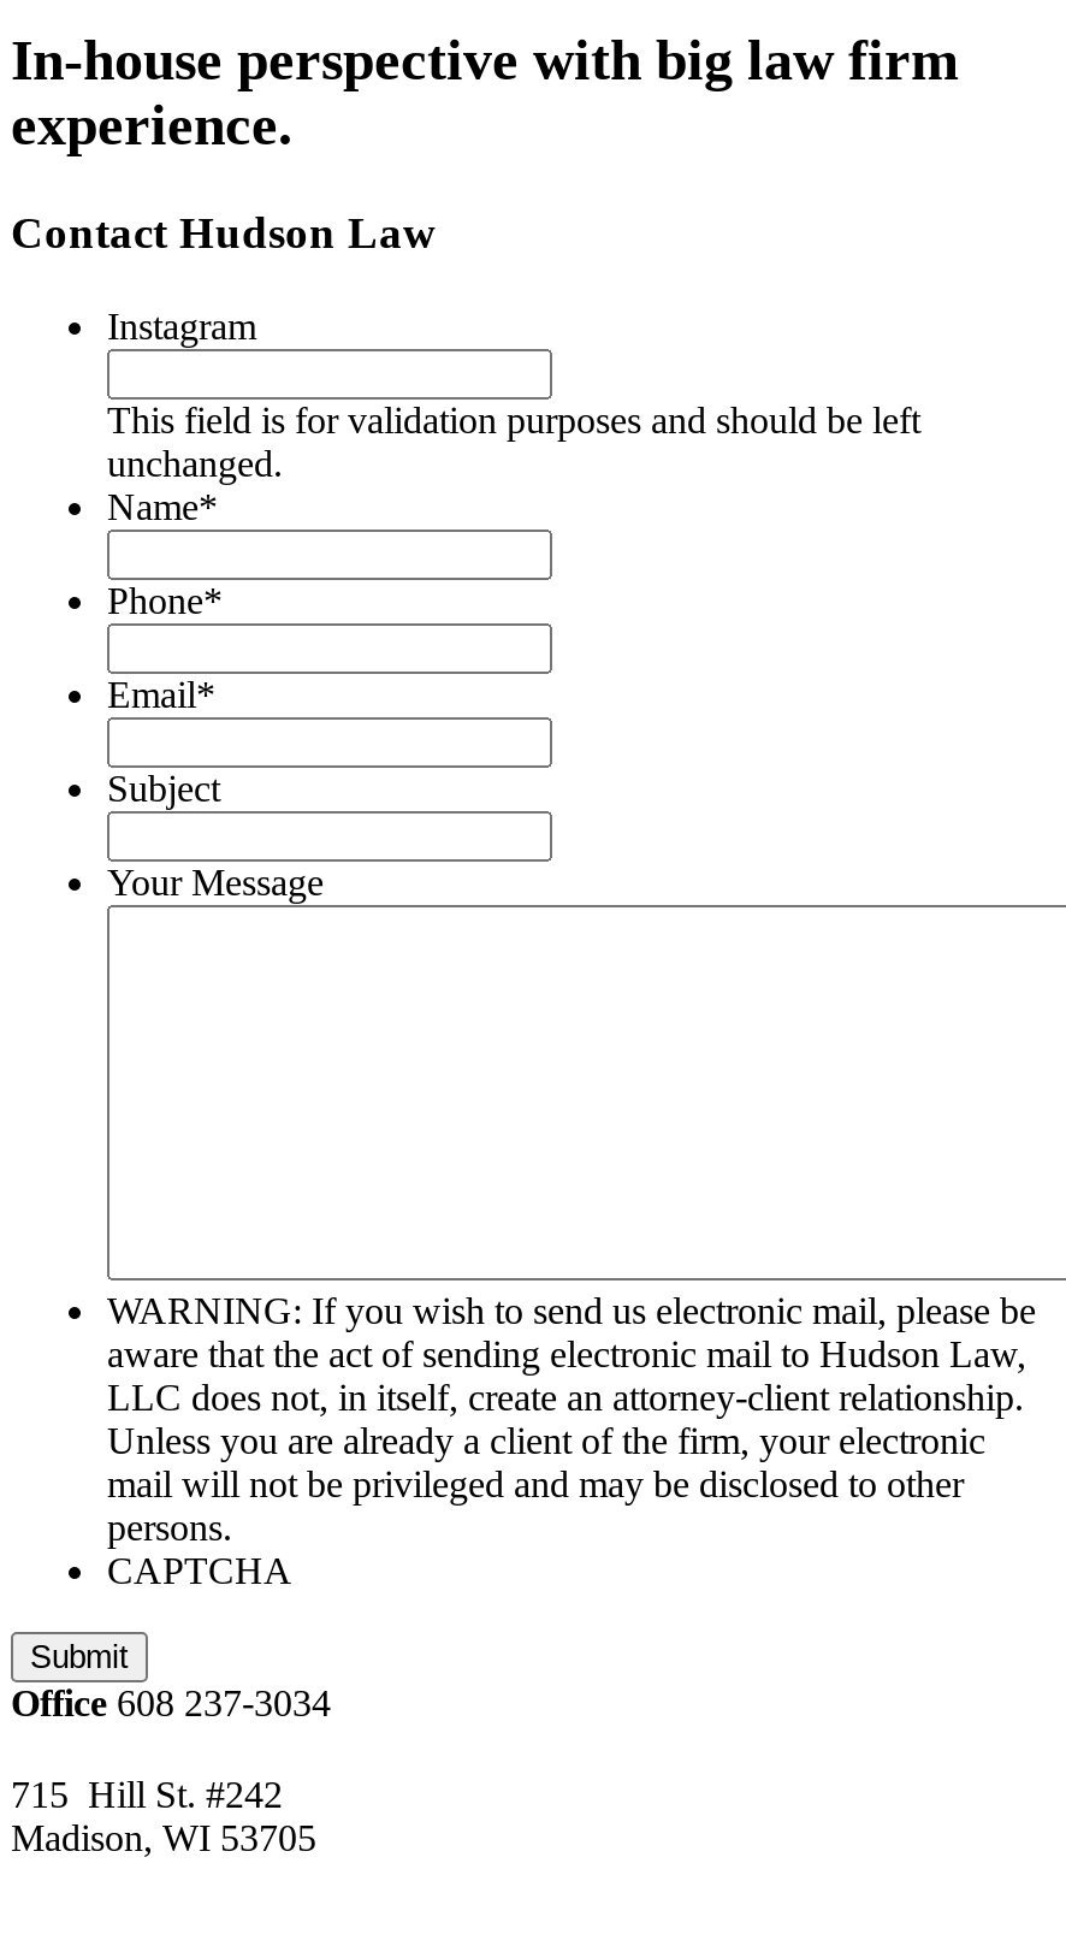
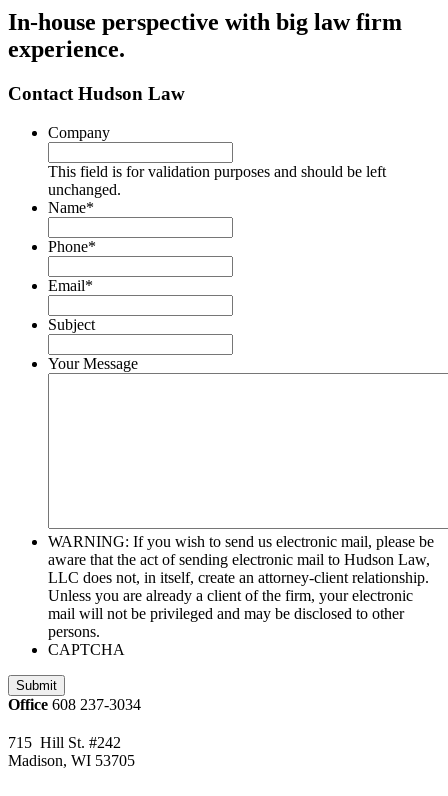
- Instagram
+ Company
